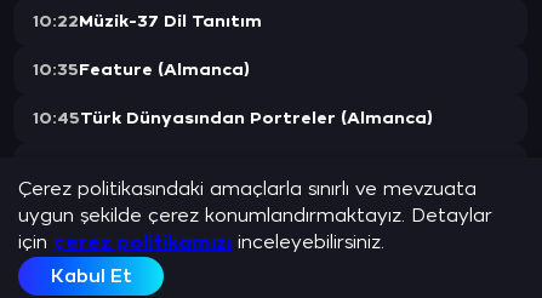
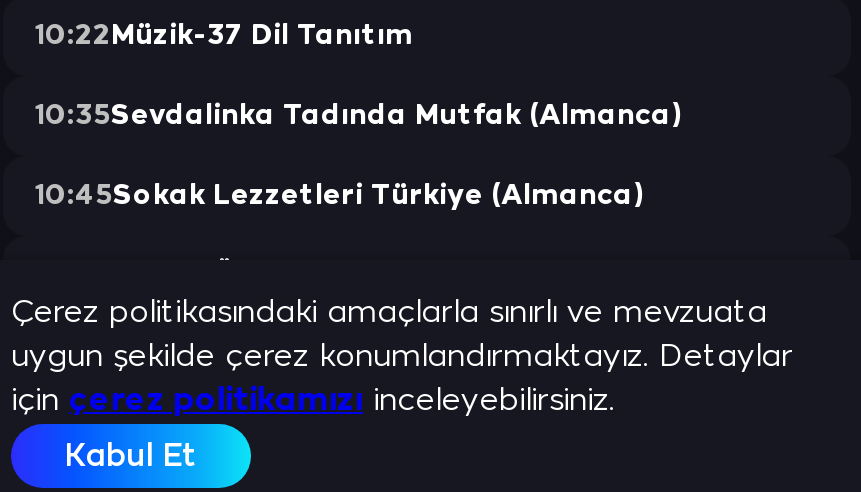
- 10:35Feature (Almanca)
+ 10:35Sevdalinka Tadında Mutfak (Almanca)

- 10:45Türk Dünyasından Portreler (Almanca)
+ 10:45Sokak Lezzetleri Türkiye (Almanca)
